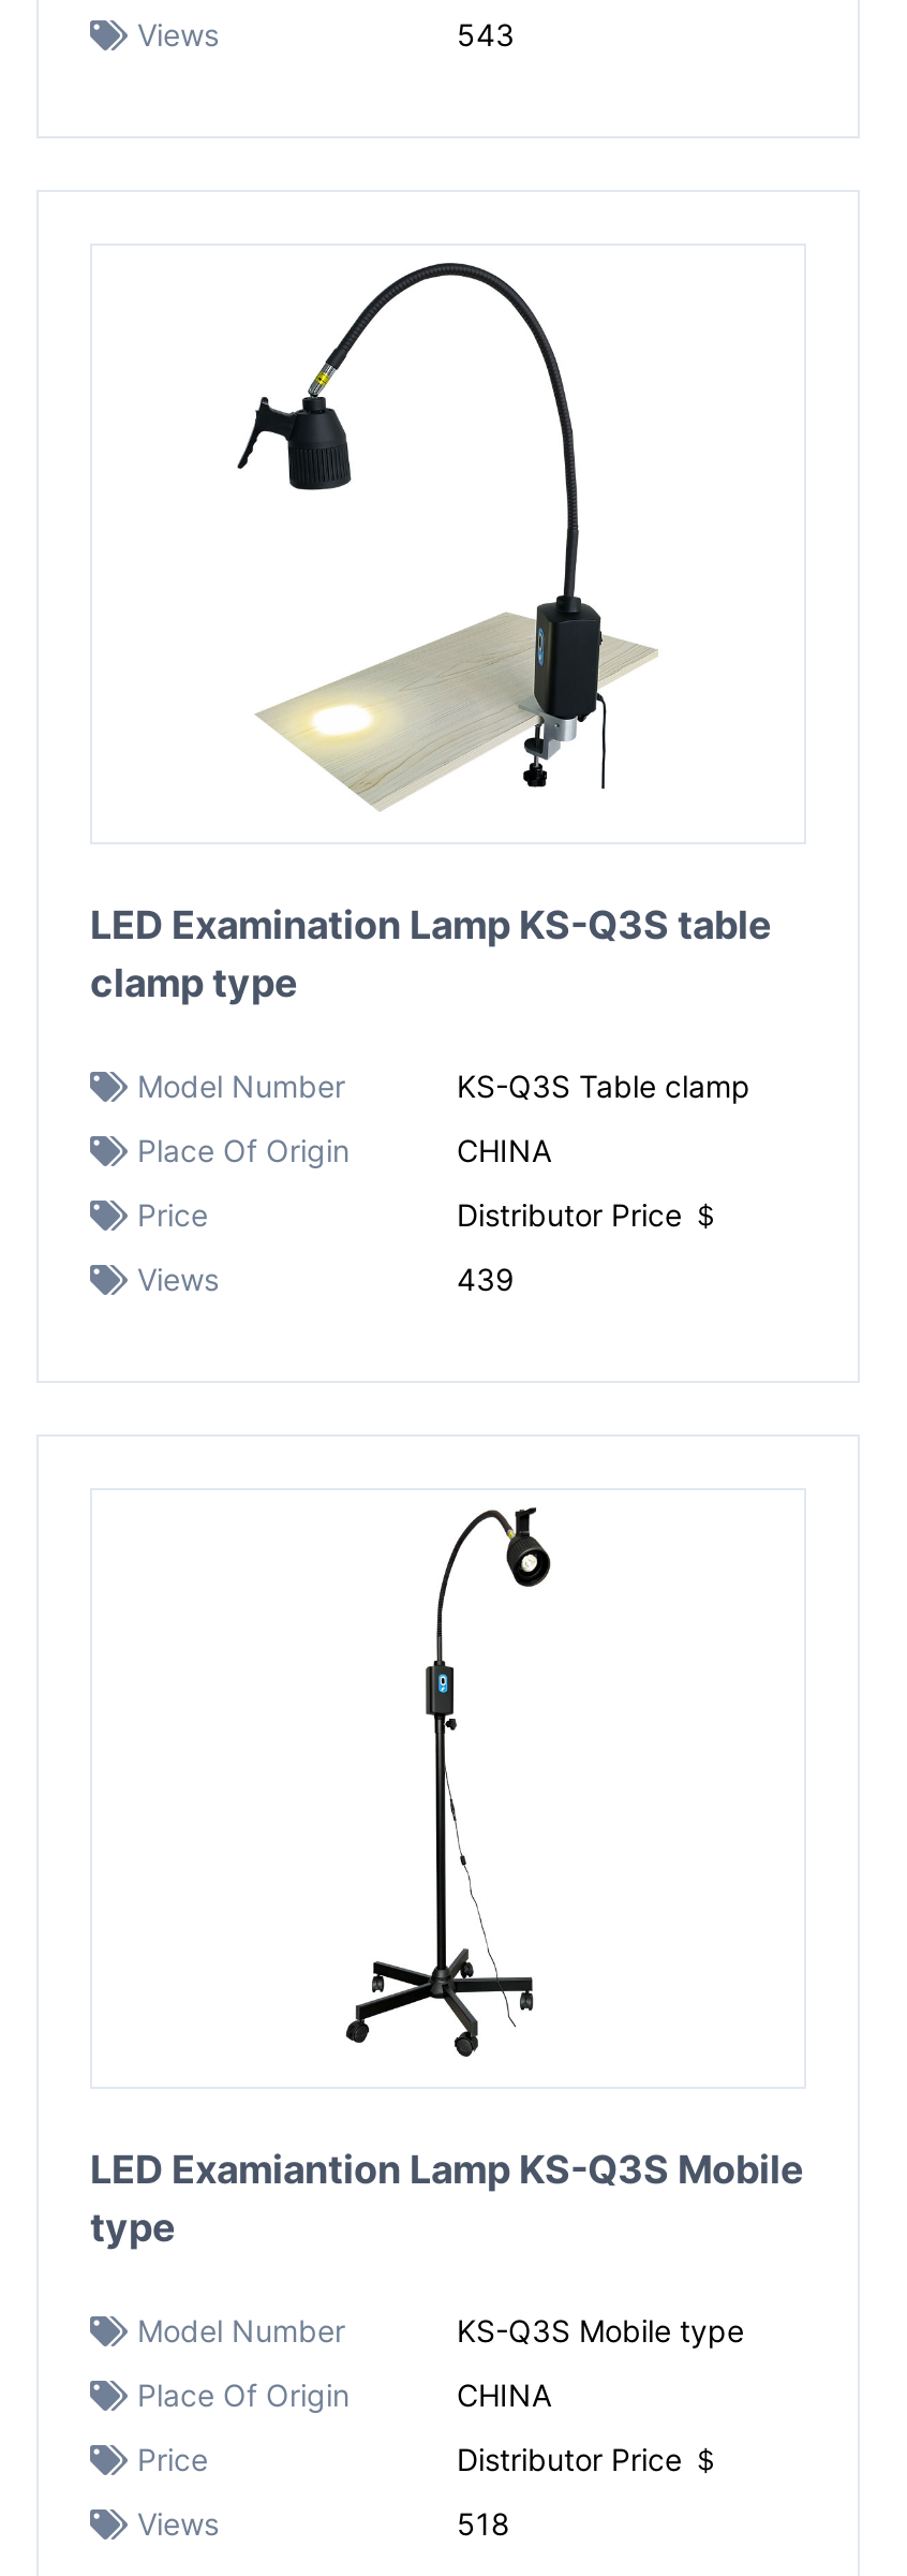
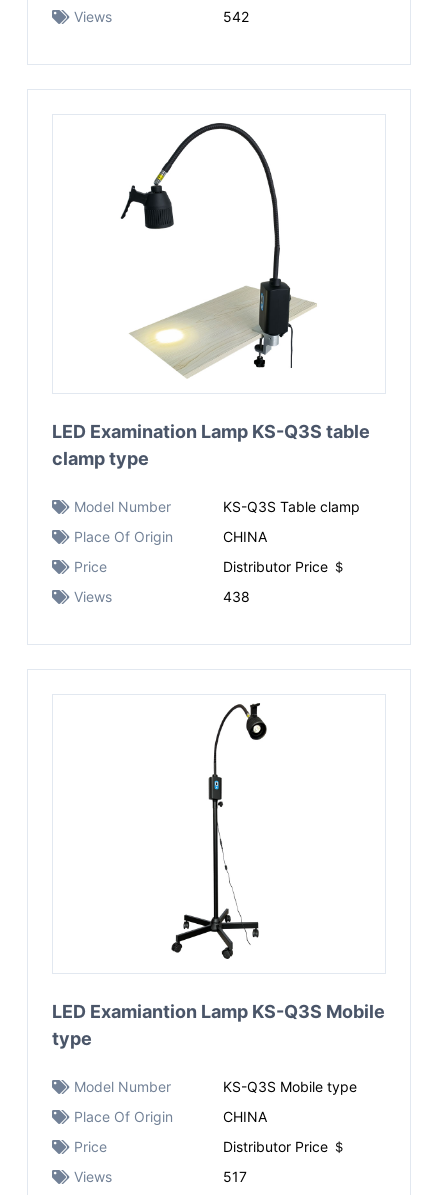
- 543
+ 542

- 439
+ 438

- 518
+ 517
